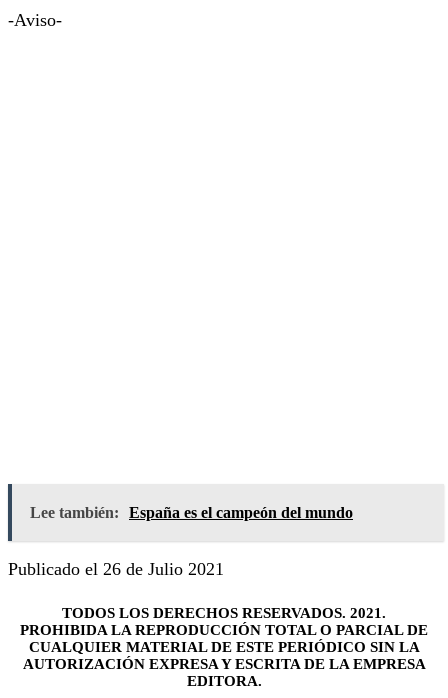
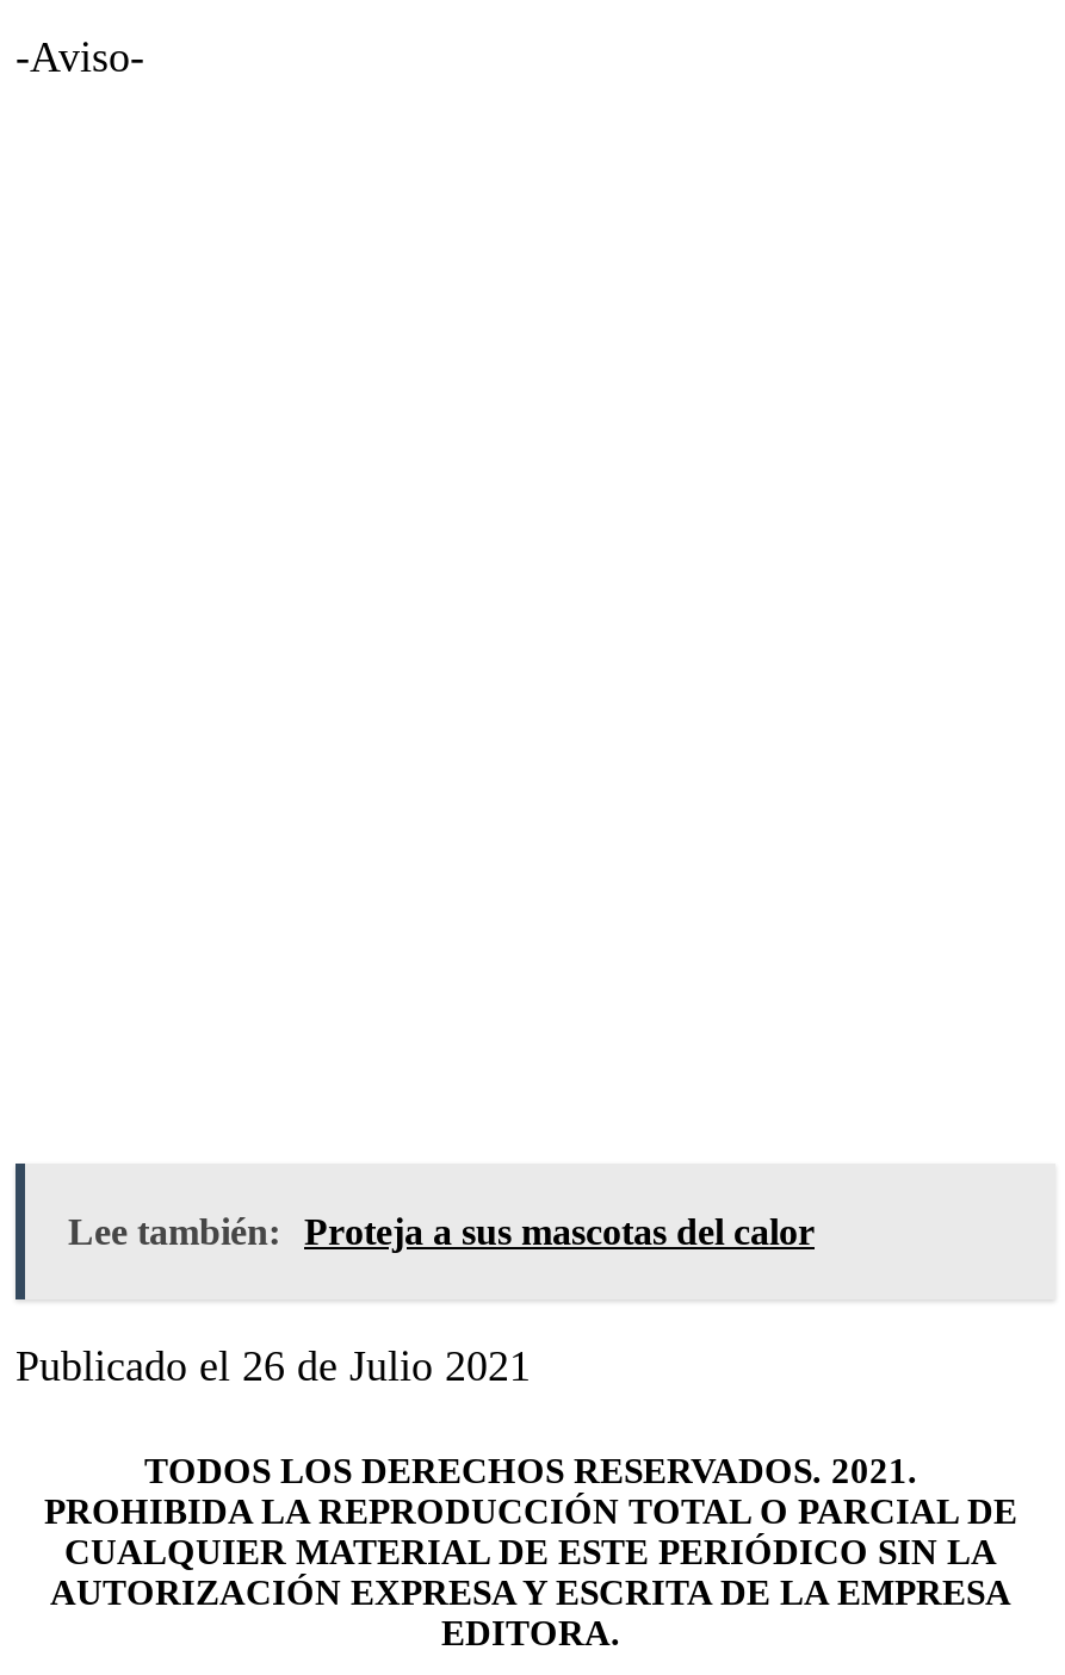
- Lee también: España es el campeón del mundo
+ Lee también: Proteja a sus mascotas del calor
